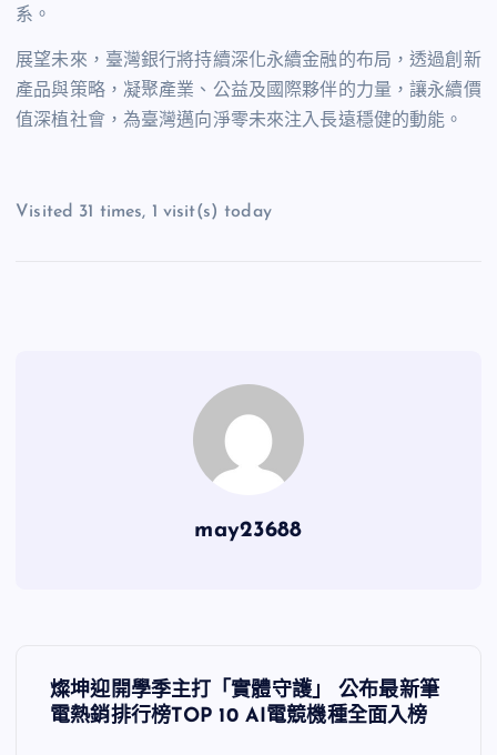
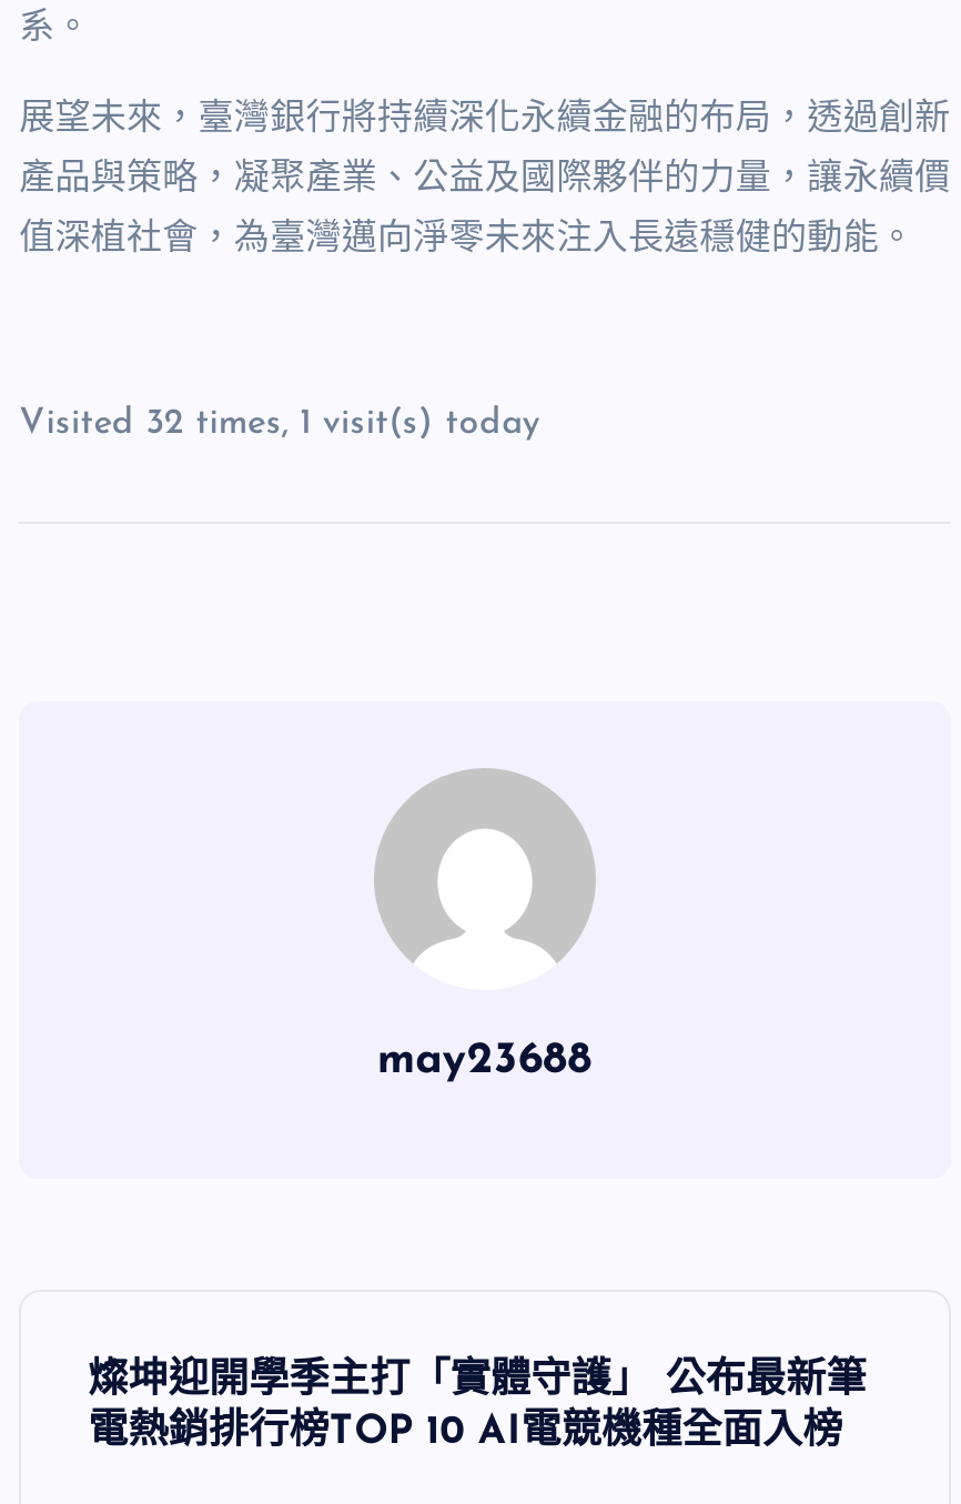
- Visited 31 times, 1 visit(s) today
+ Visited 32 times, 1 visit(s) today
